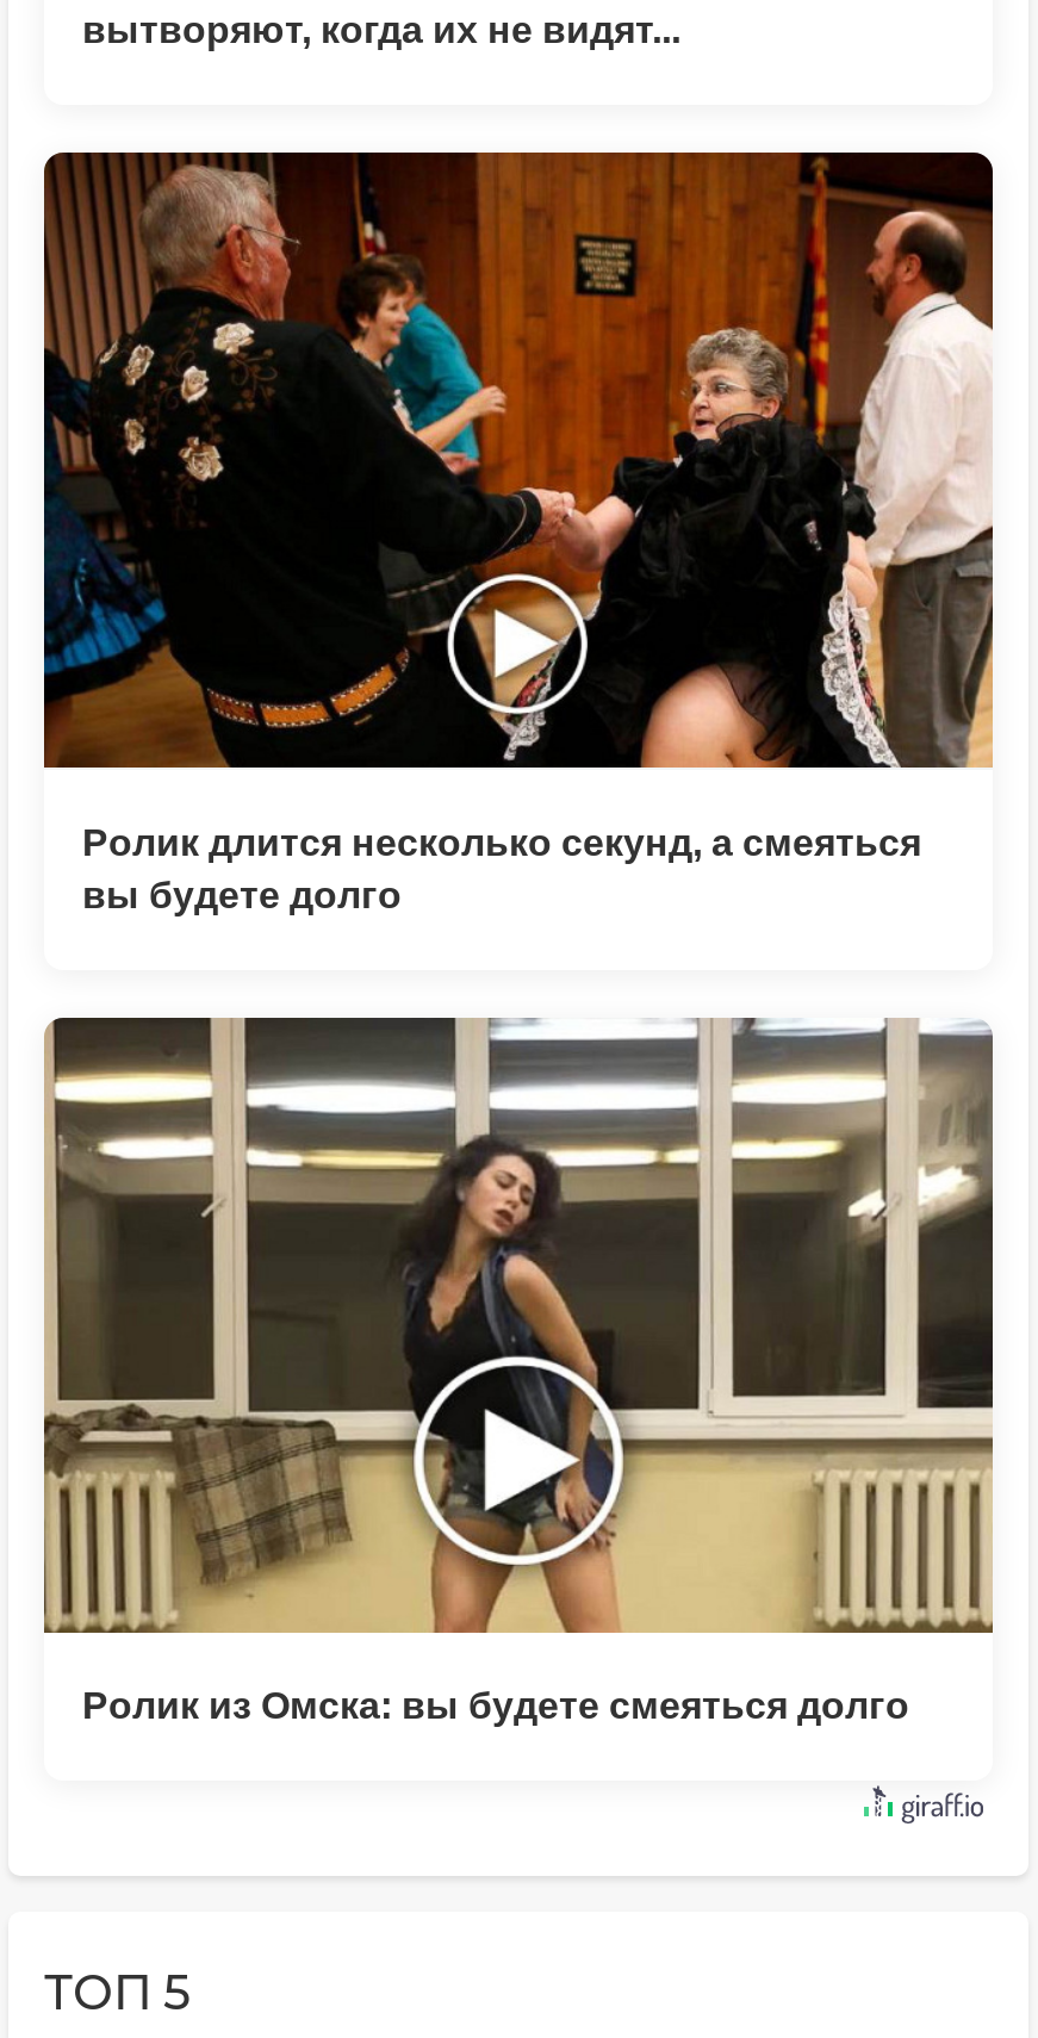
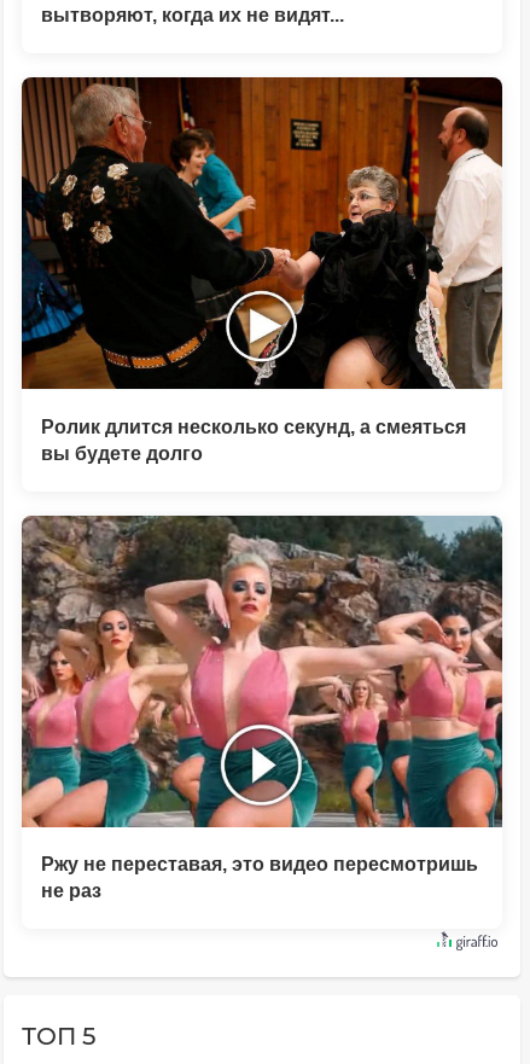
- [image]
- Ролик из Омска: вы будете смеяться долго
+ [image]
+ Ржу не переставая, это видео пересмотришь
+ не раз
